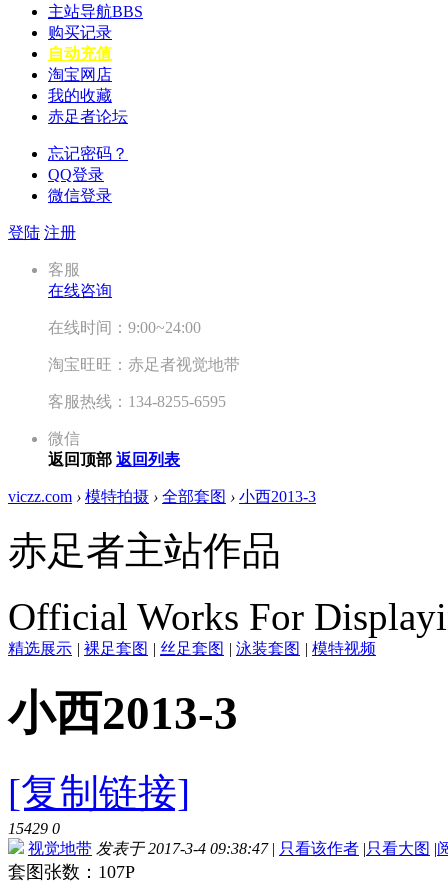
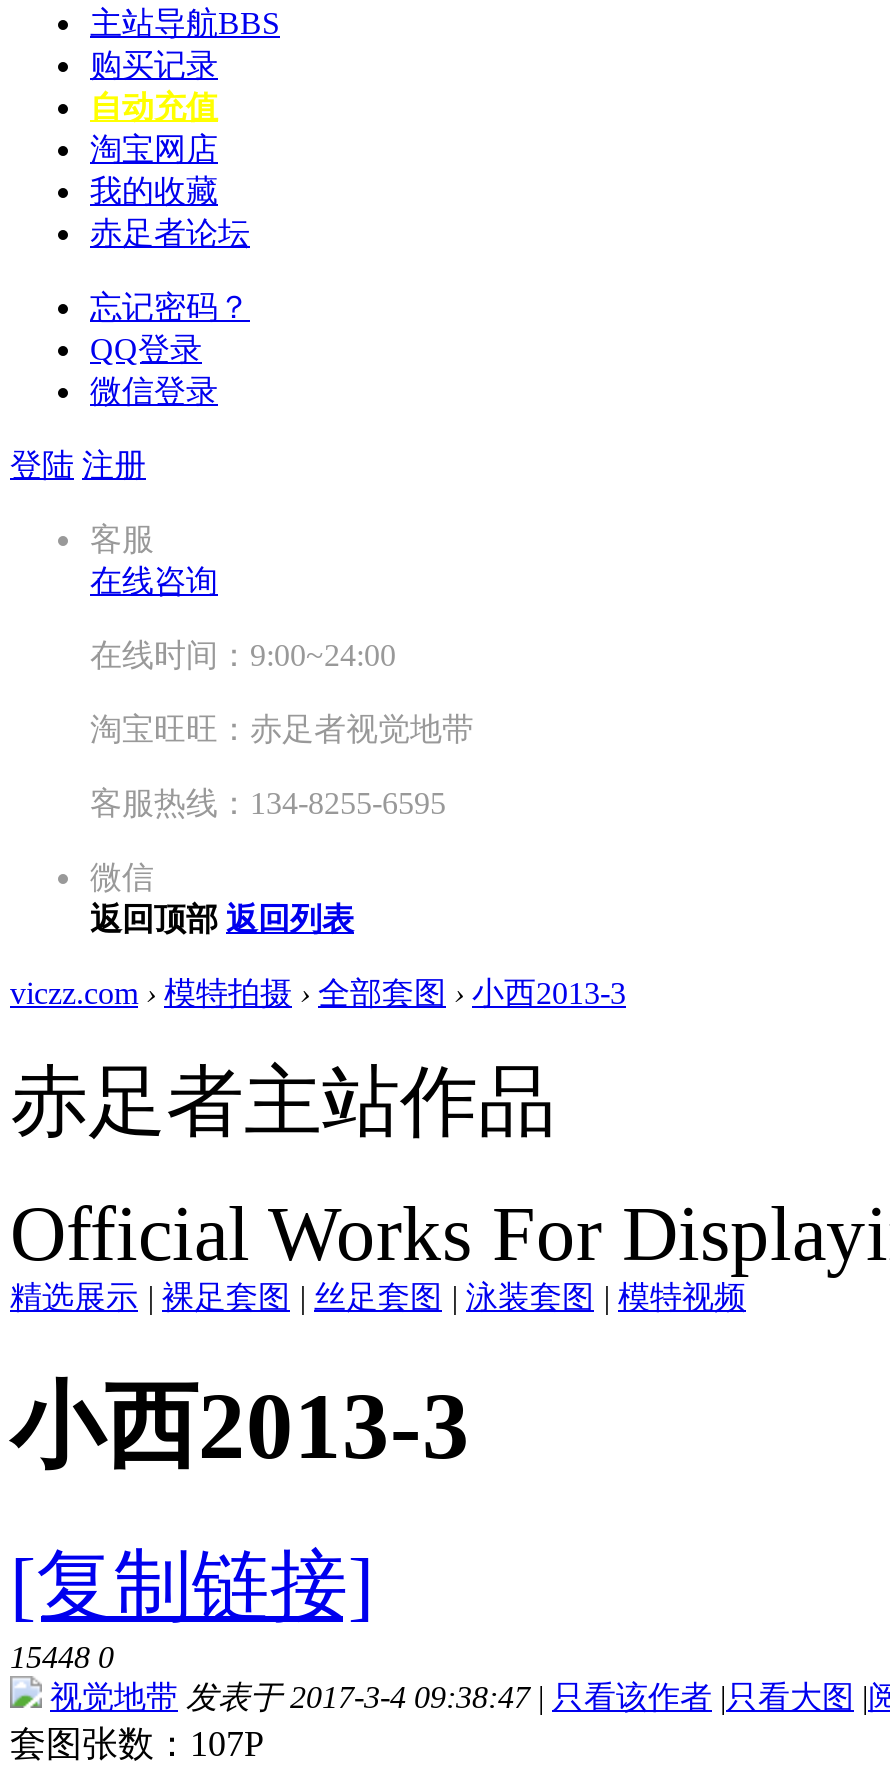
- 15429 0
+ 15448 0
